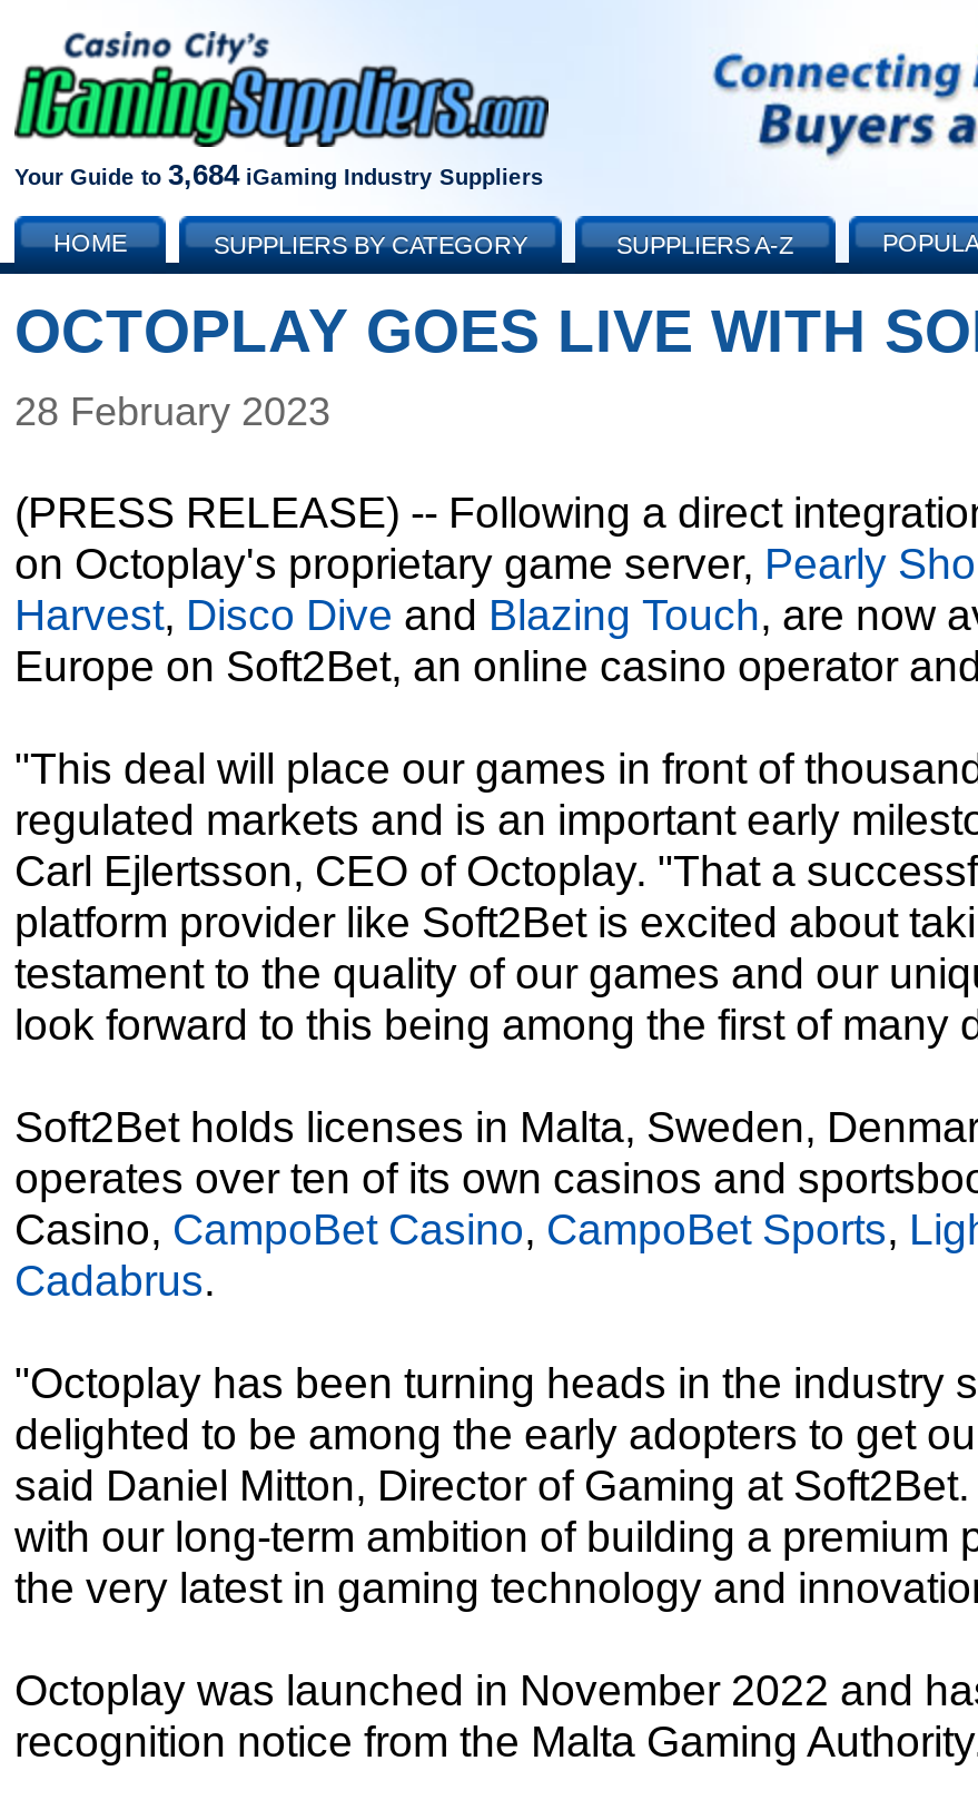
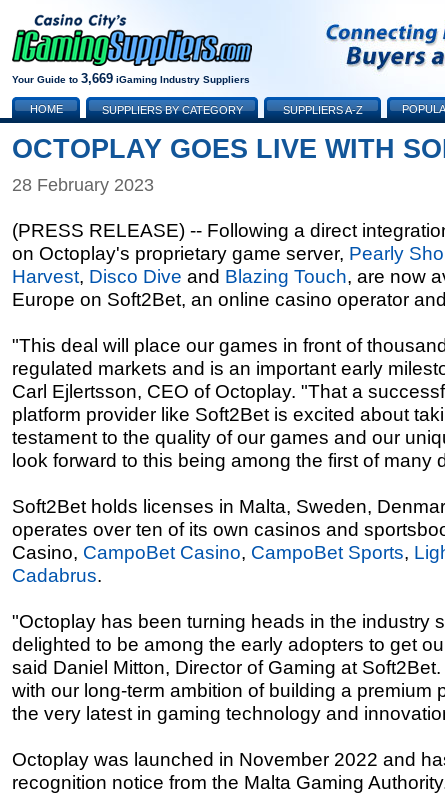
- Your Guide to 3,684 iGaming Industry Suppliers
+ Your Guide to 3,669 iGaming Industry Suppliers
